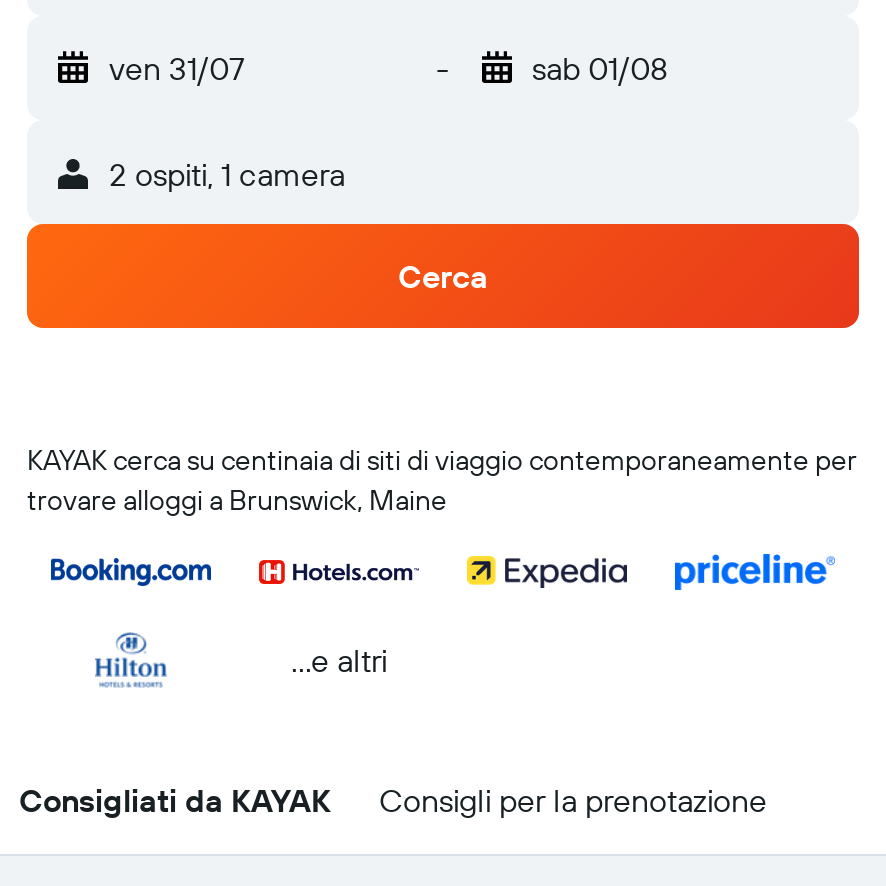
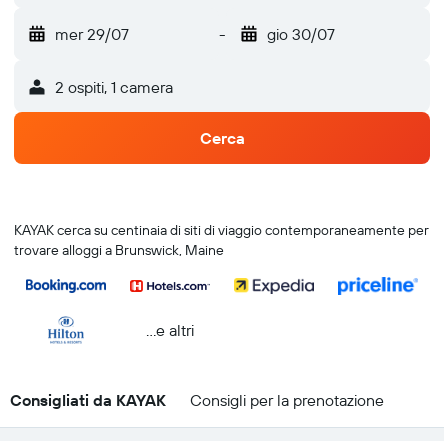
- ven 31/07
+ mer 29/07

- sab 01/08
+ gio 30/07
